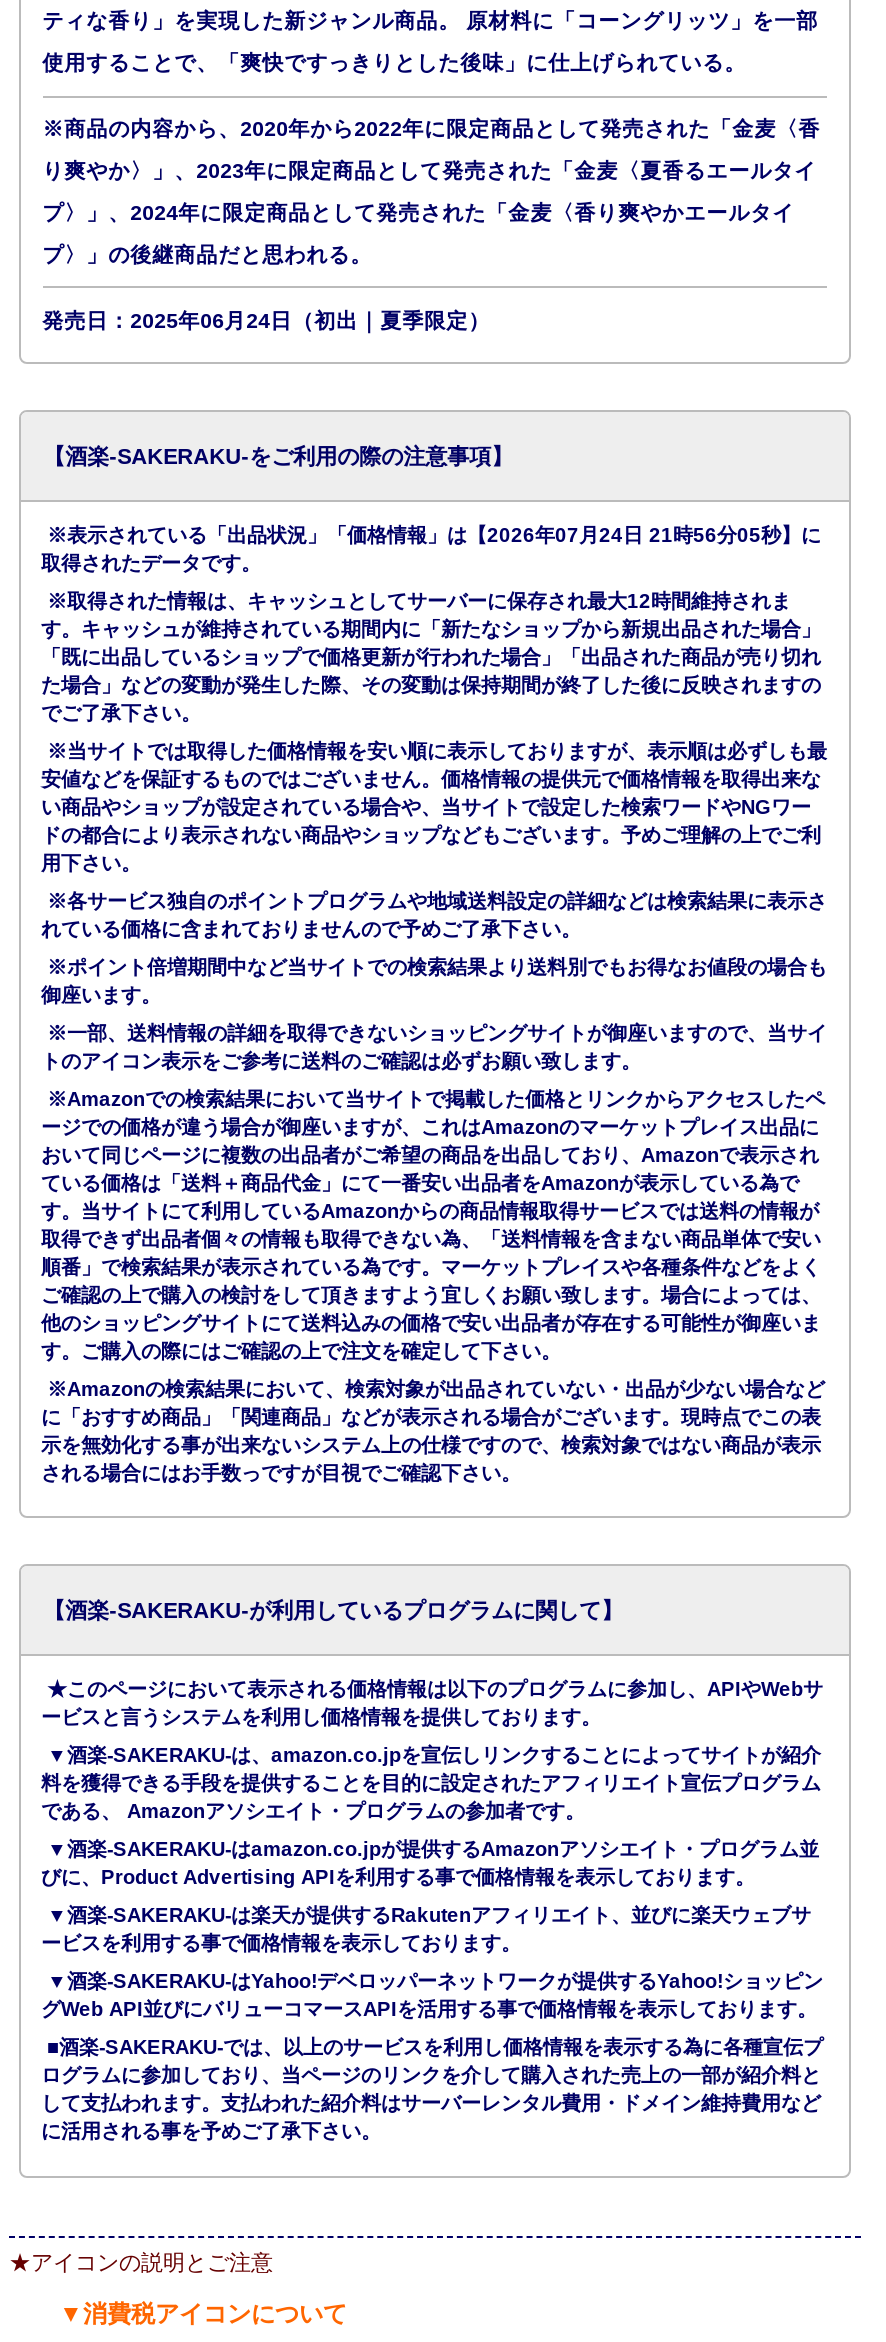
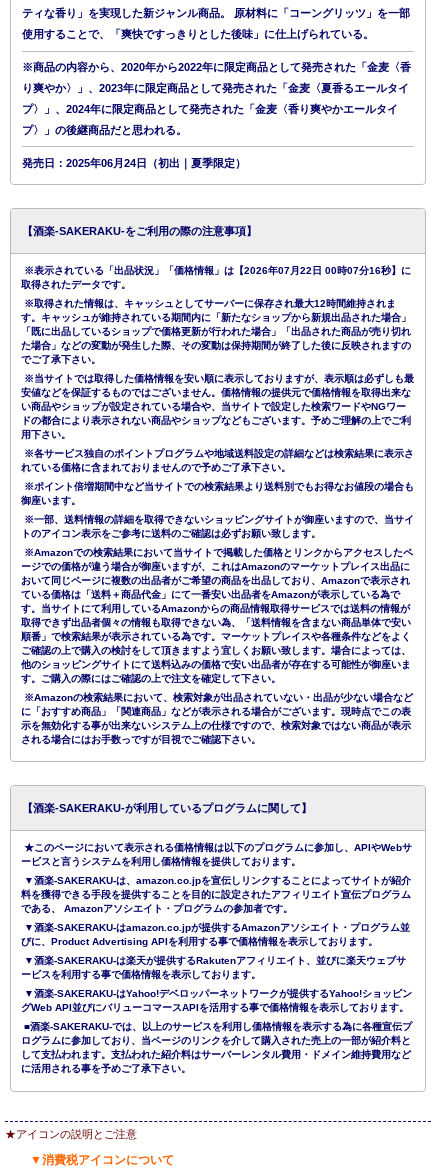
- ※表示されている「出品状況」「価格情報」は【2026年07月24日 21時56分05秒】に
+ ※表示されている「出品状況」「価格情報」は【2026年07月22日 00時07分16秒】に
